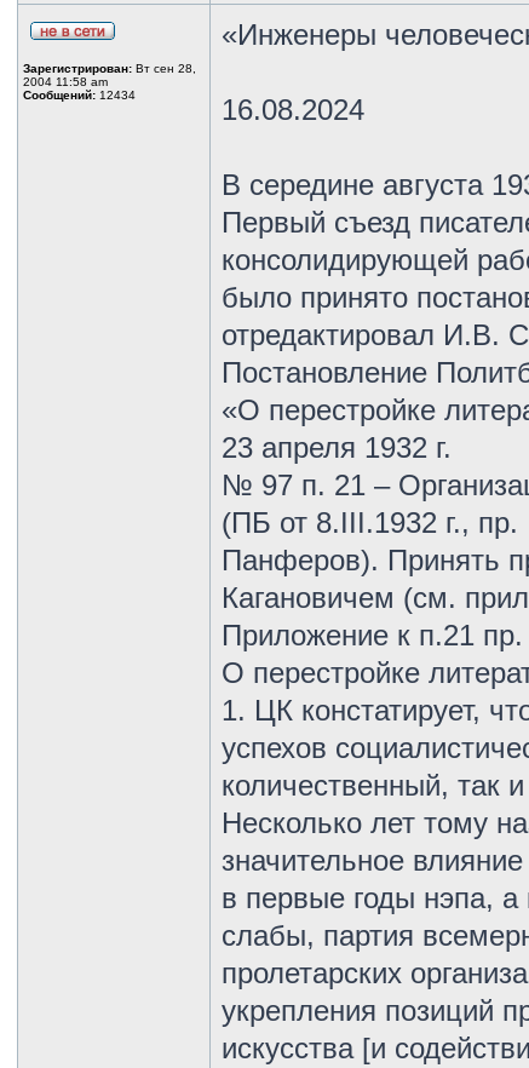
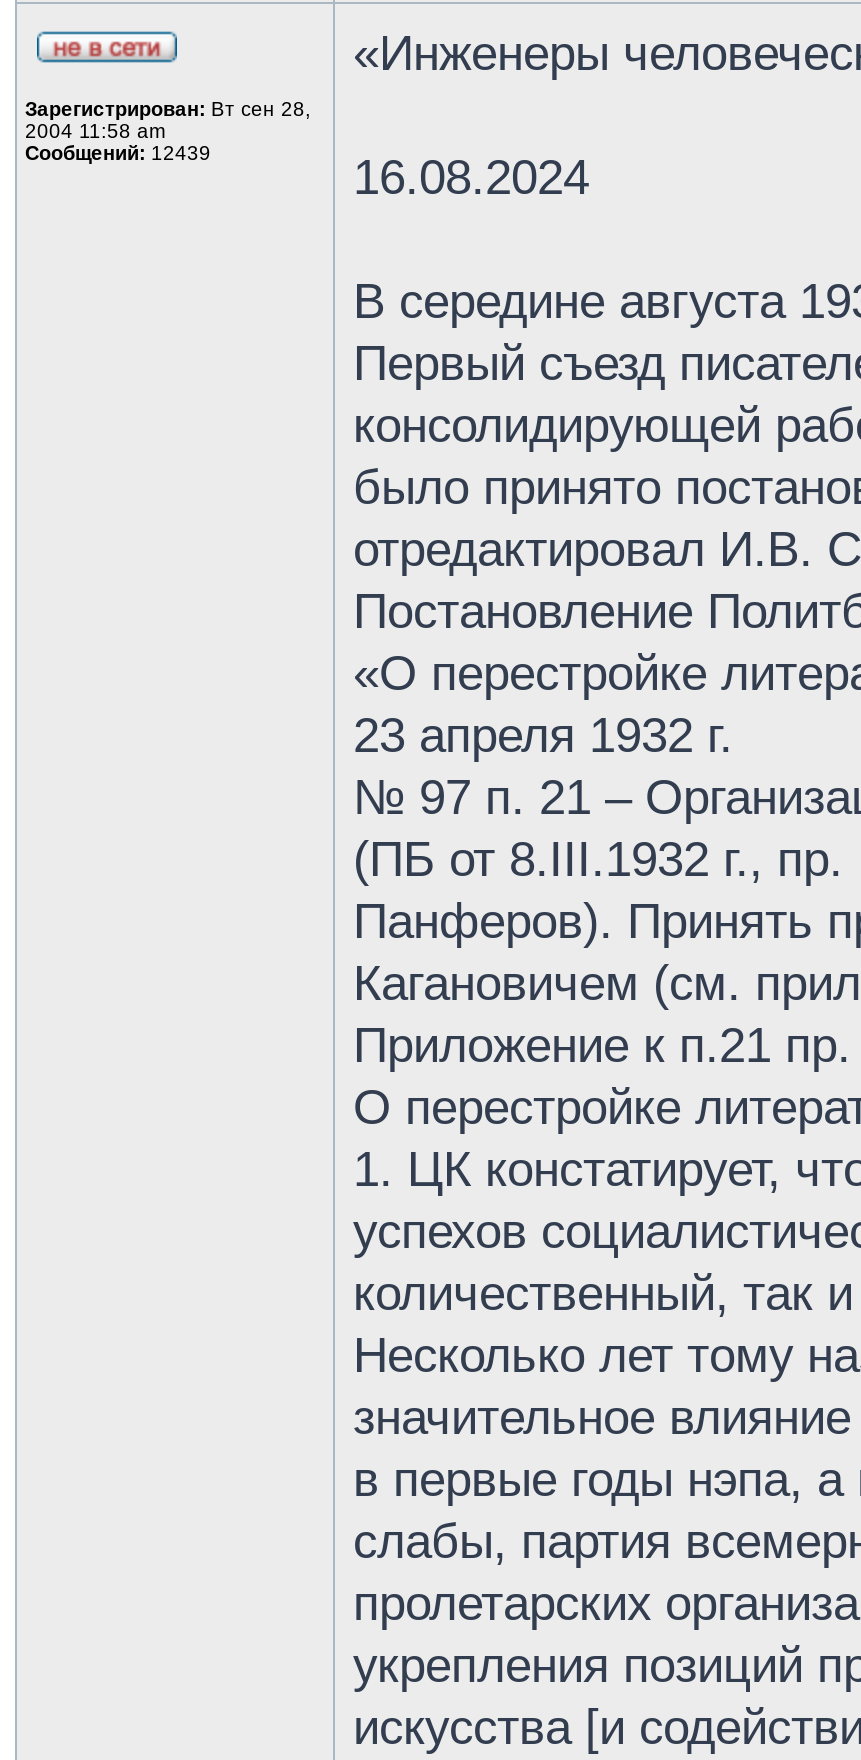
- Сообщений: 12434
+ Сообщений: 12439
